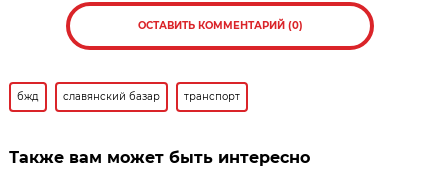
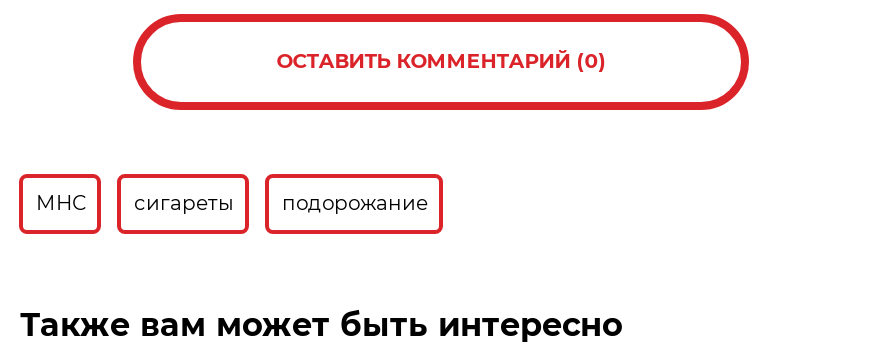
- бжд
- славянский базар
- транспорт
+ МНС
+ сигареты
+ подорожание
